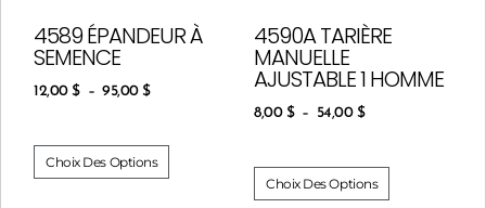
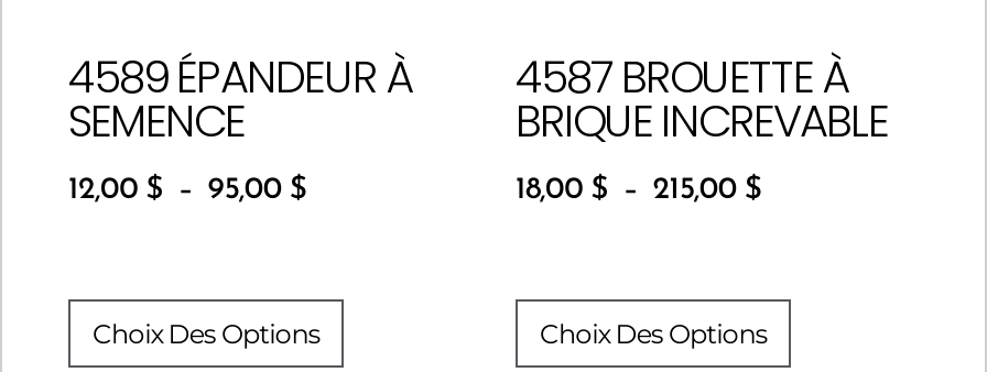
- 4590A TARIÈRE
- MANUELLE
- AJUSTABLE 1 HOMME
- 8,00 $ – 54,00 $
+ 4587 BROUETTE À
+ BRIQUE INCREVABLE
+ 18,00 $ – 215,00 $
